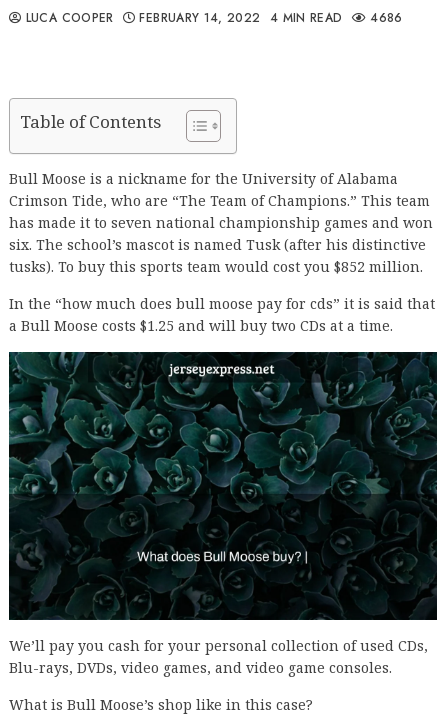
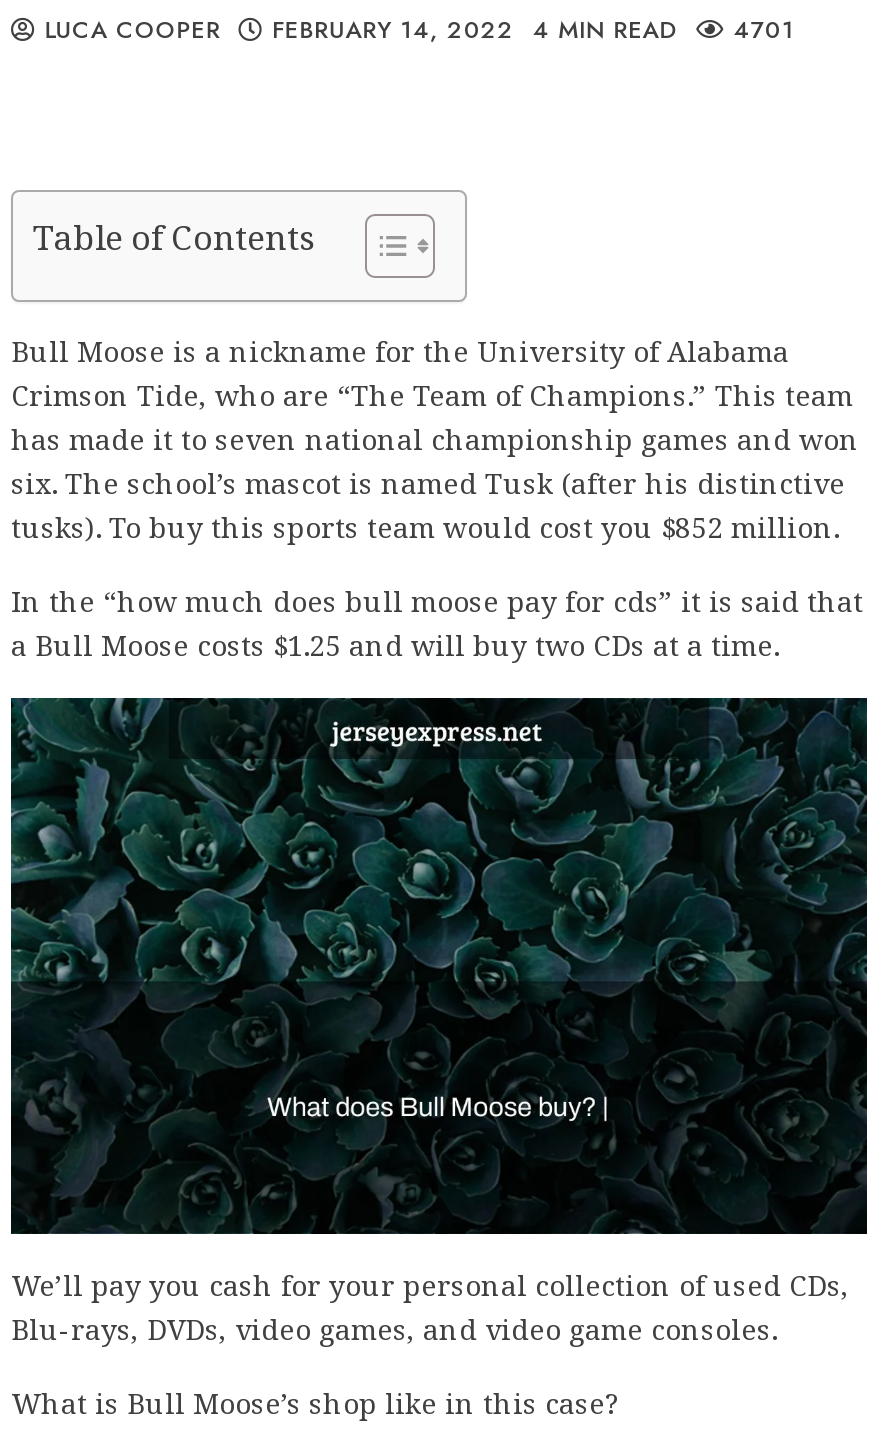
- LUCA COOPER FEBRUARY 14, 2022 4 MIN READ 4686
+ LUCA COOPER FEBRUARY 14, 2022 4 MIN READ 4701
